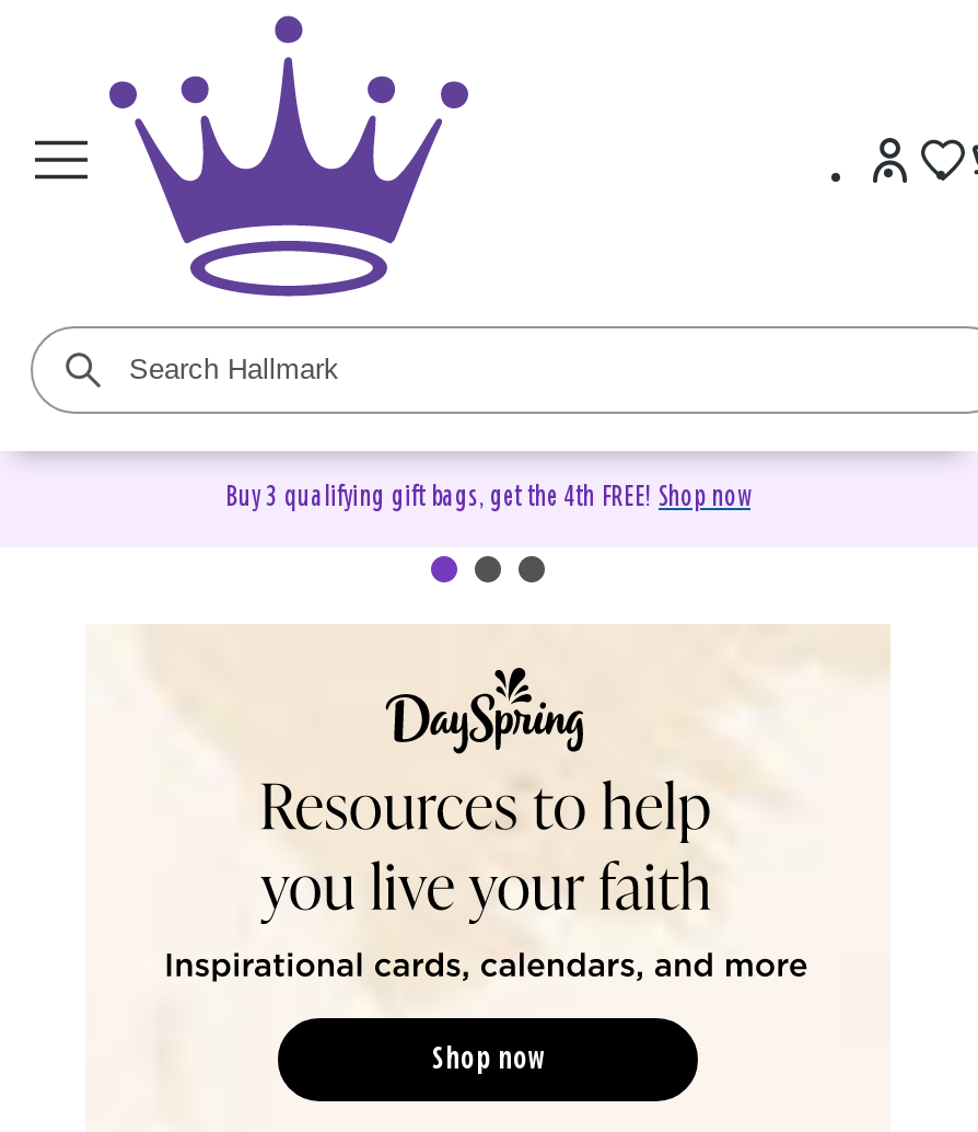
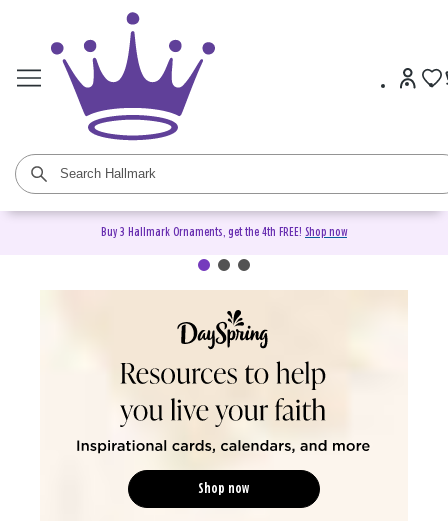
- Buy 3 qualifying gift bags, get the 4th FREE! Shop now
+ Buy 3 Hallmark Ornaments, get the 4th FREE! Shop now
